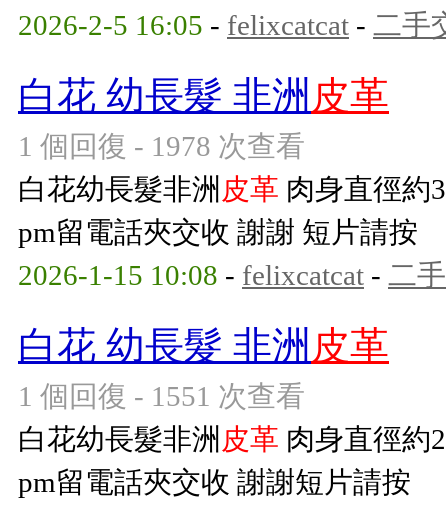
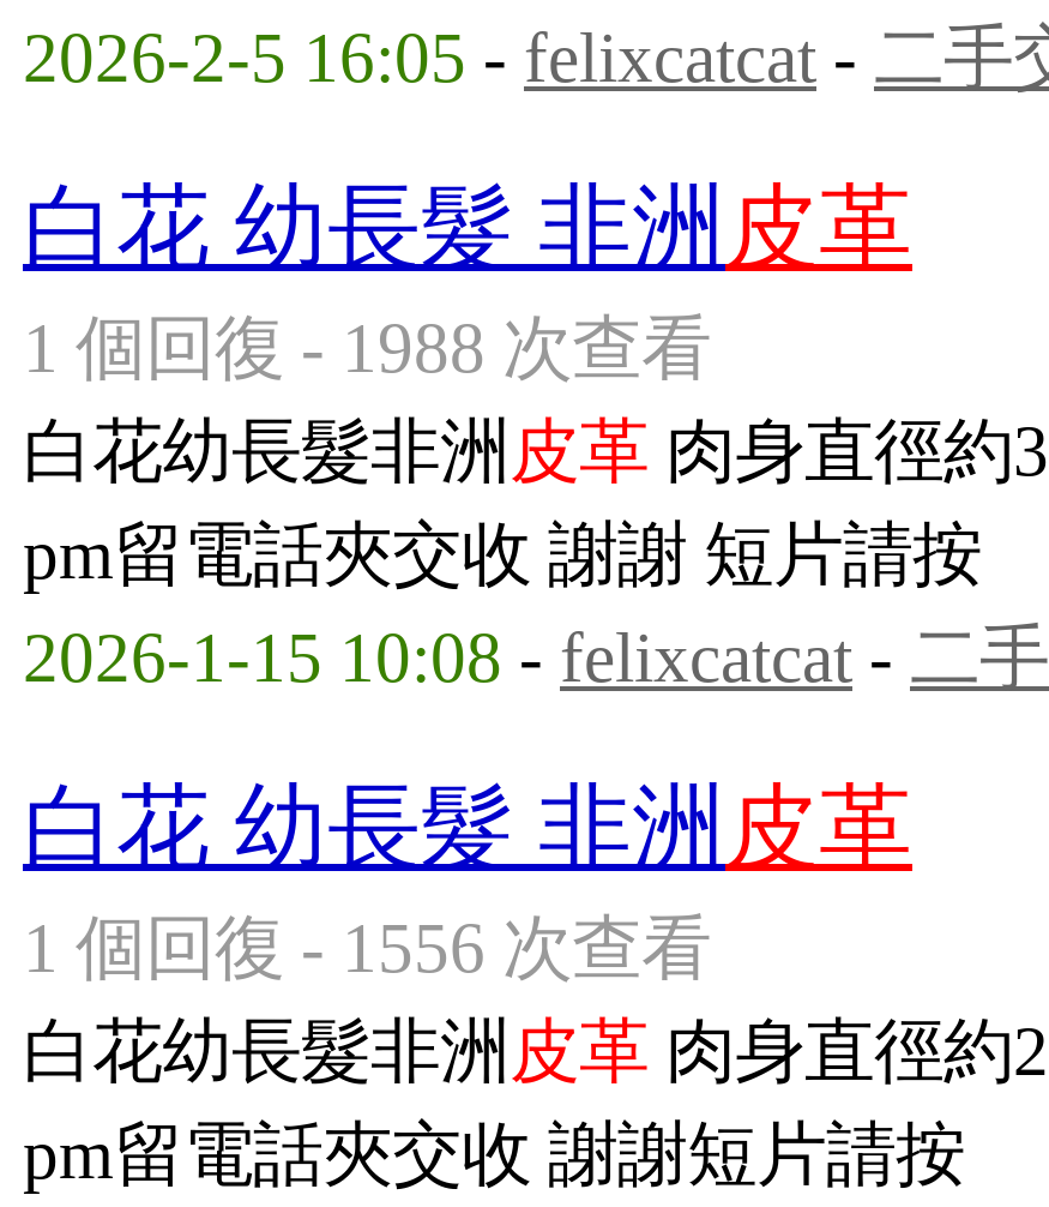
- 1 個回復 - 1978 次查看
+ 1 個回復 - 1988 次查看

- 1 個回復 - 1551 次查看
+ 1 個回復 - 1556 次查看
